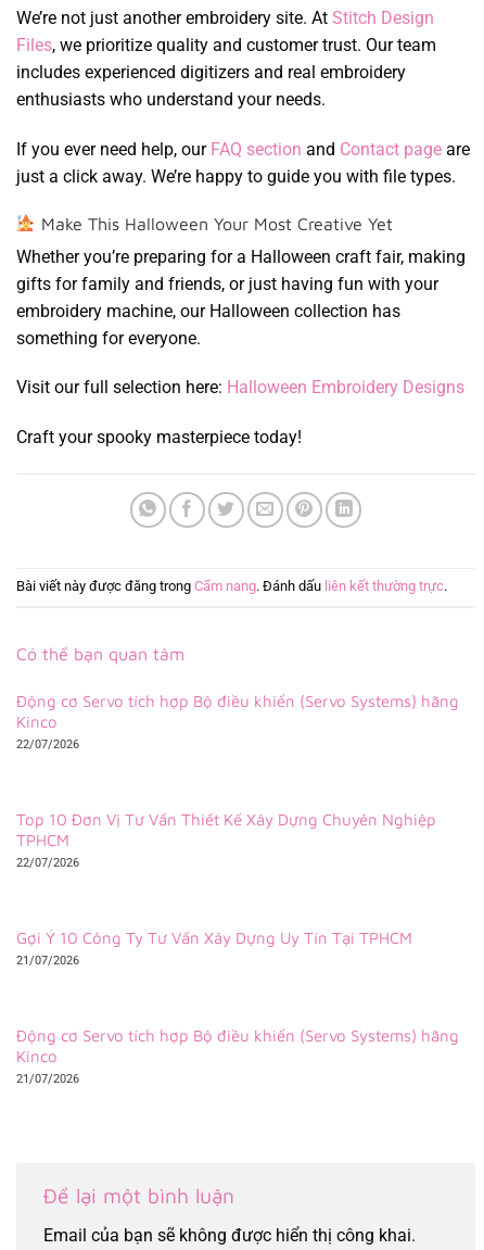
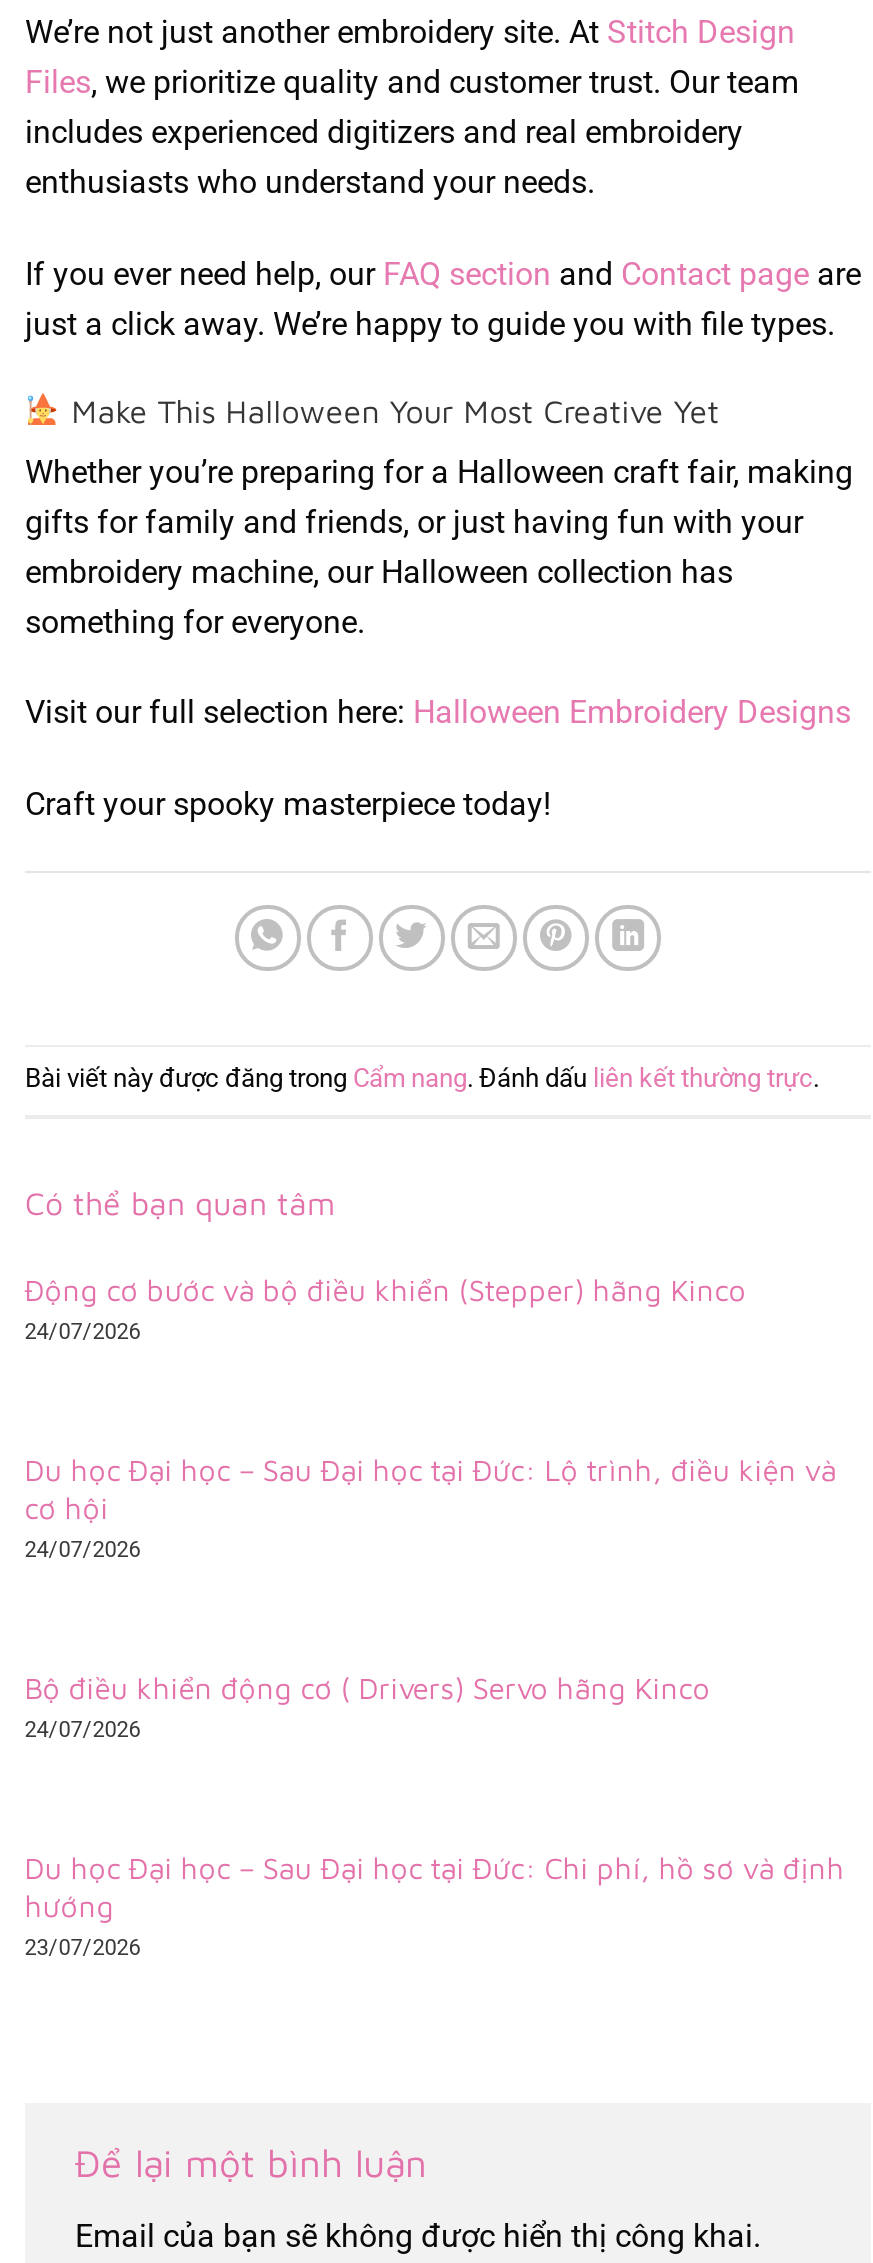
- Động cơ Servo tích hợp Bộ điều khiển (Servo Systems) hãng
- Kinco
- 22/07/2026
+ Động cơ bước và bộ điều khiển (Stepper) hãng Kinco
+ 24/07/2026

- Top 10 Đơn Vị Tư Vấn Thiết Kế Xây Dựng Chuyên Nghiệp
- TPHCM
- 22/07/2026
+ Du học Đại học – Sau Đại học tại Đức: Lộ trình, điều kiện và
+ cơ hội
+ 24/07/2026

- Gợi Ý 10 Công Ty Tư Vấn Xây Dựng Uy Tín Tại TPHCM
- 21/07/2026
+ Bộ điều khiển động cơ ( Drivers) Servo hãng Kinco
+ 24/07/2026

- Động cơ Servo tích hợp Bộ điều khiển (Servo Systems) hãng
- Kinco
- 21/07/2026
+ Du học Đại học – Sau Đại học tại Đức: Chi phí, hồ sơ và định
+ hướng
+ 23/07/2026
